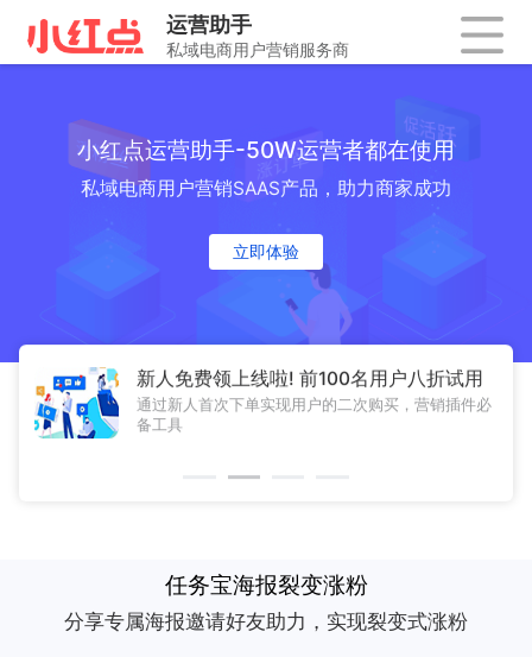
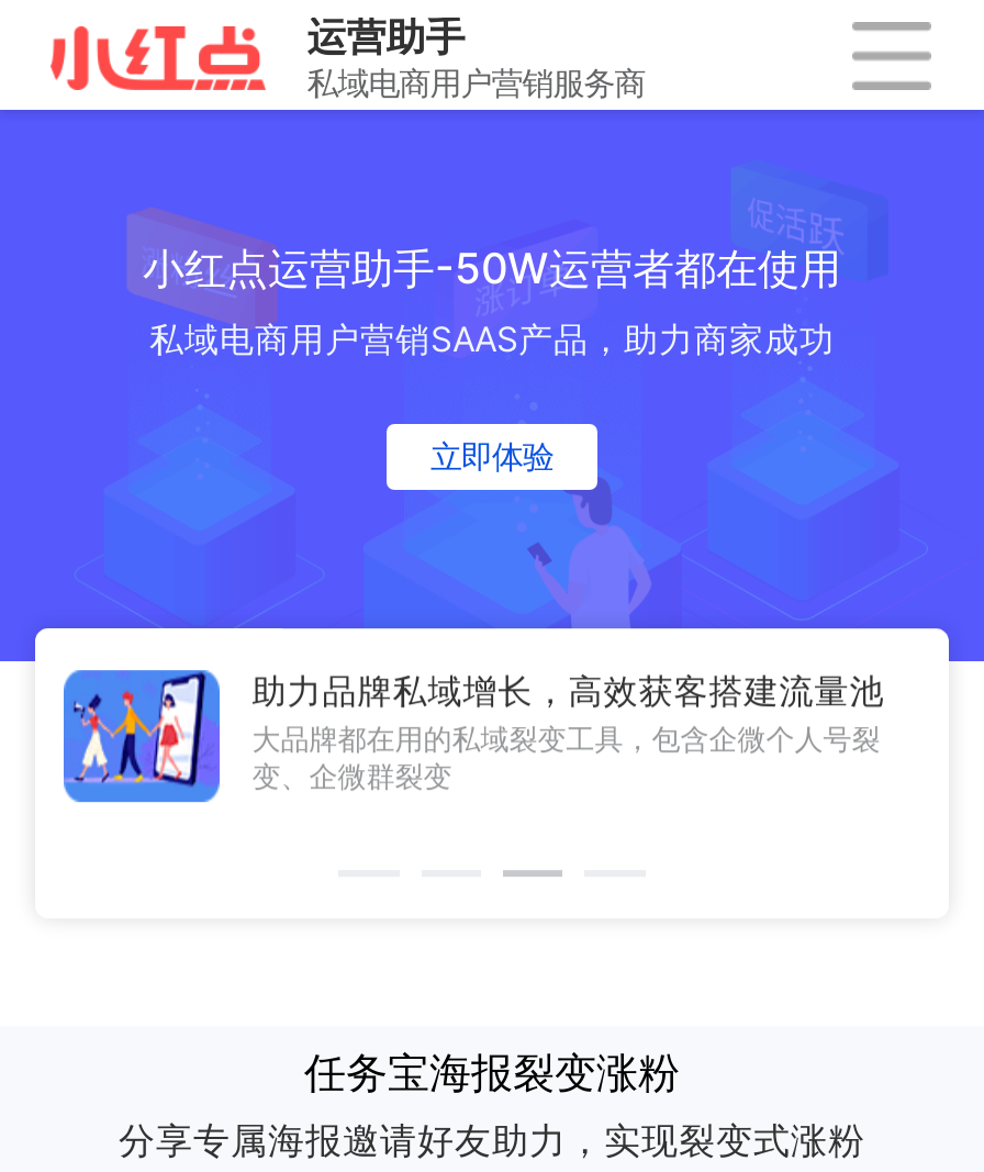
- [image]
- 新人免费领上线啦! 前100名用户八折试用
- 通过新人首次下单实现用户的二次购买，营销插件必
- 备工具
+ [image]
+ 助力品牌私域增长，高效获客搭建流量池
+ 大品牌都在用的私域裂变工具，包含企微个人号裂
+ 变、企微群裂变
